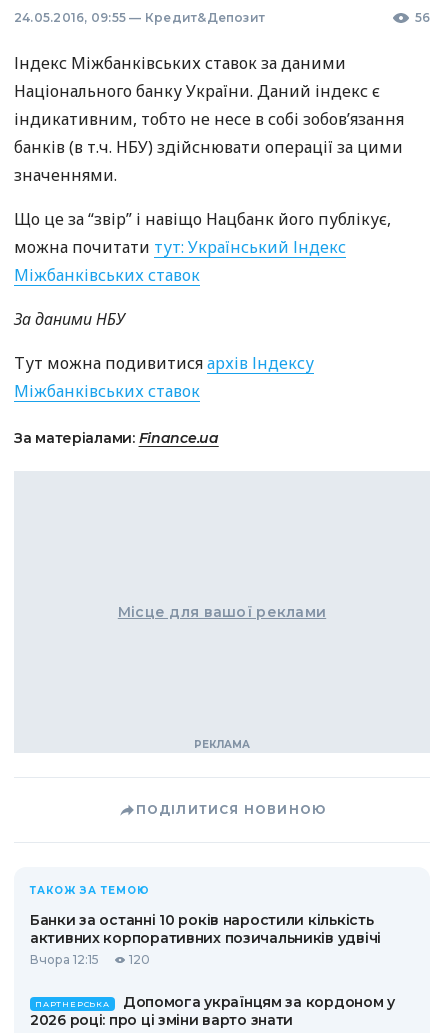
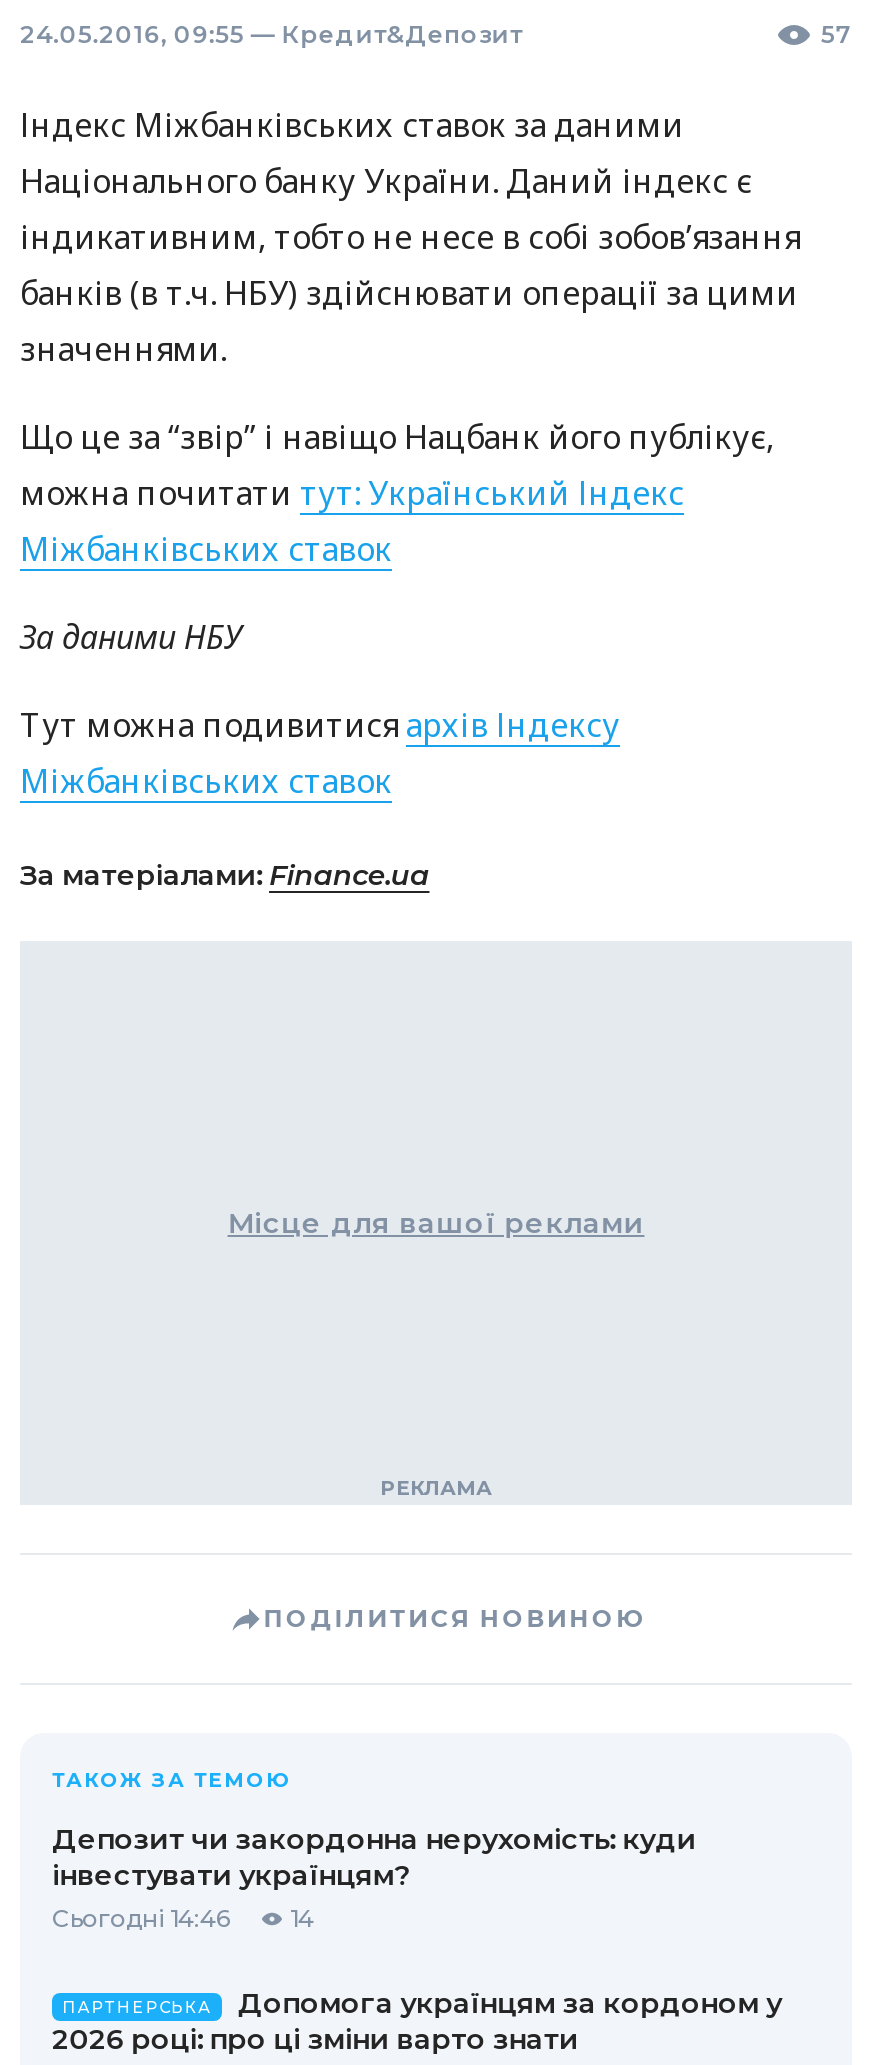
- 56
+ 57

- Банки за останні 10 років наростили кількість
- активних корпоративних позичальників удвічі
- Вчора 12:15
- 120
+ Депозит чи закордонна нерухомість: куди
+ інвестувати українцям?
+ Сьогодні 14:46
+ 14
